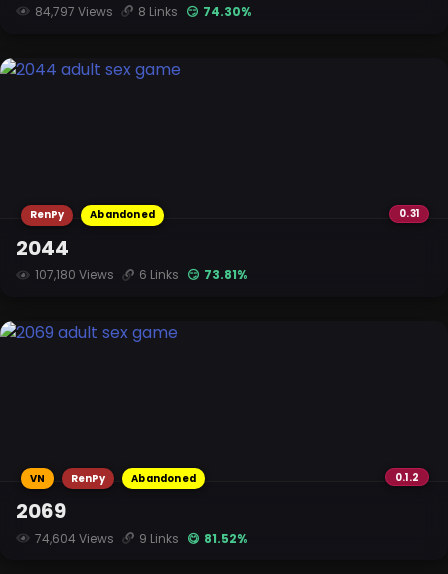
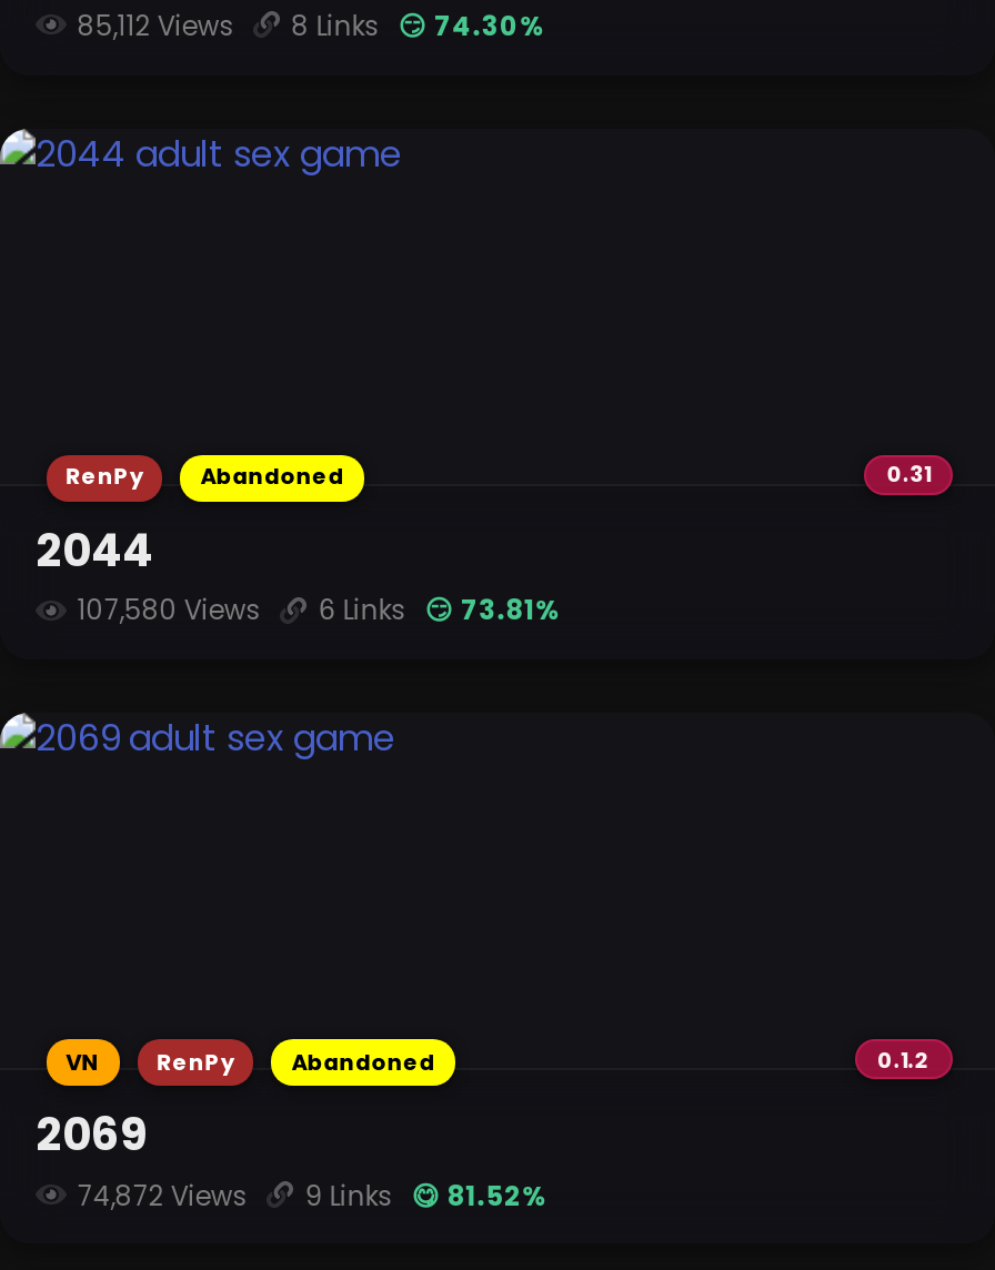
- 84,797 Views
+ 85,112 Views

- 107,180 Views
+ 107,580 Views

- 74,604 Views
+ 74,872 Views
